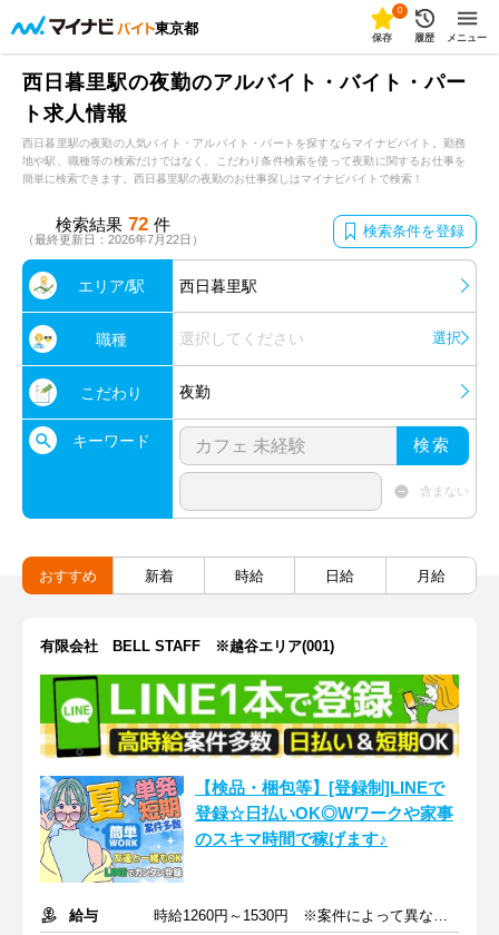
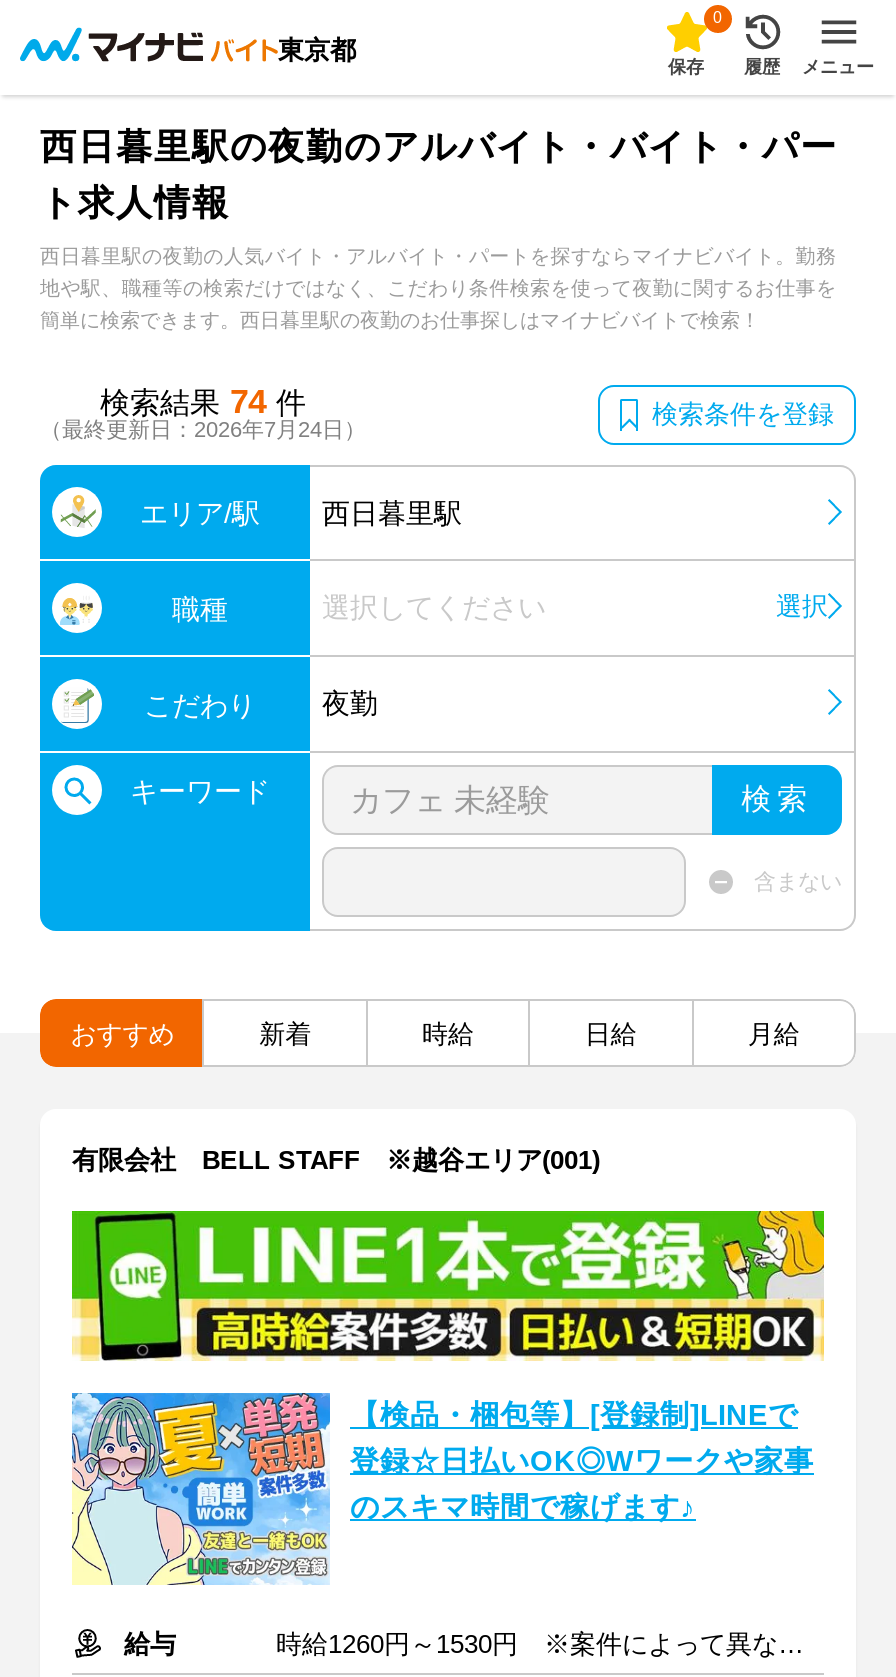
- 検索結果 72 件
+ 検索結果 74 件

- （最終更新日：2026年7月22日）
+ （最終更新日：2026年7月24日）
